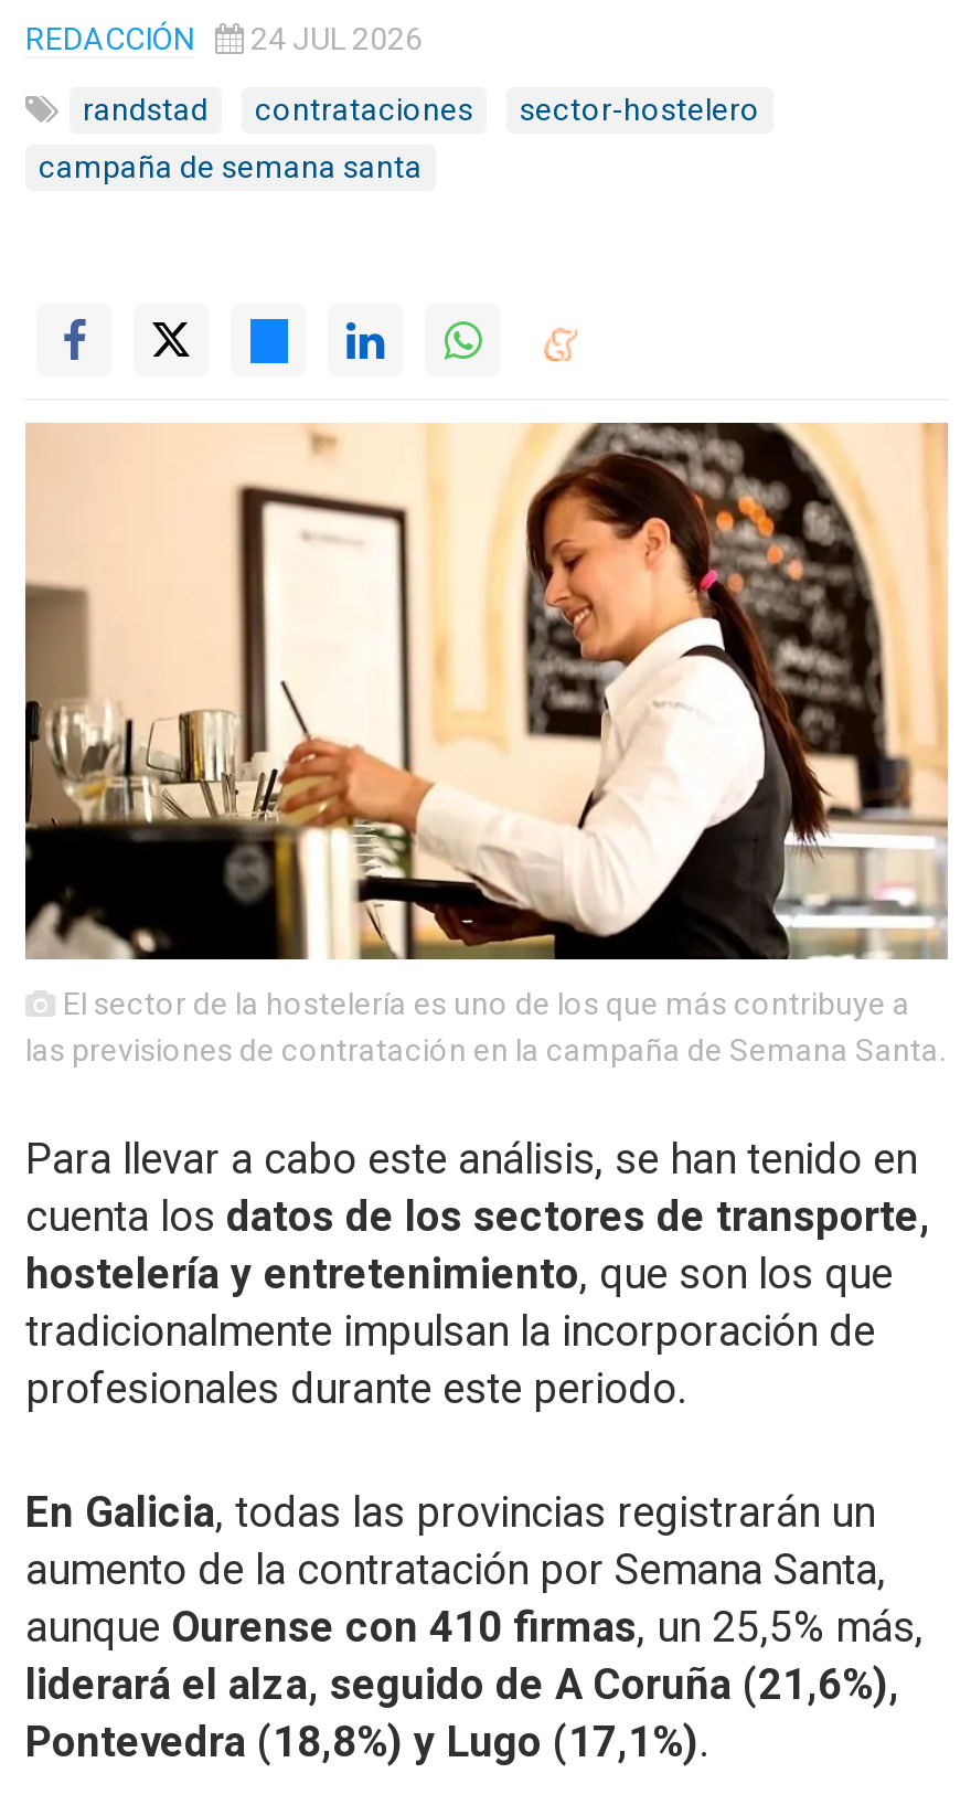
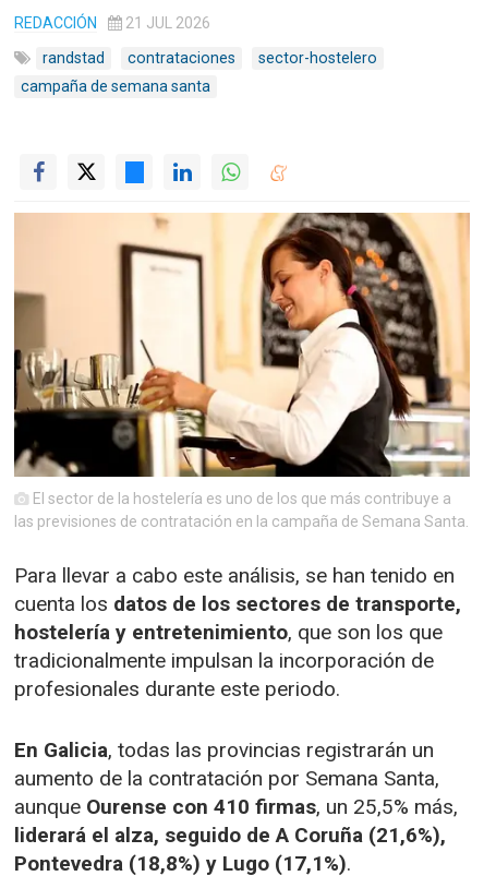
- REDACCIÓN 24 JUL 2026
+ REDACCIÓN 21 JUL 2026
